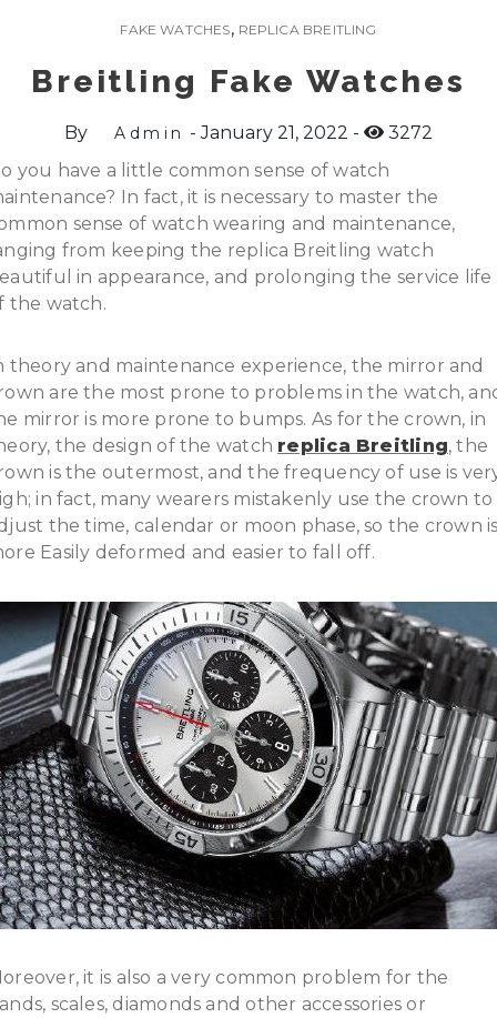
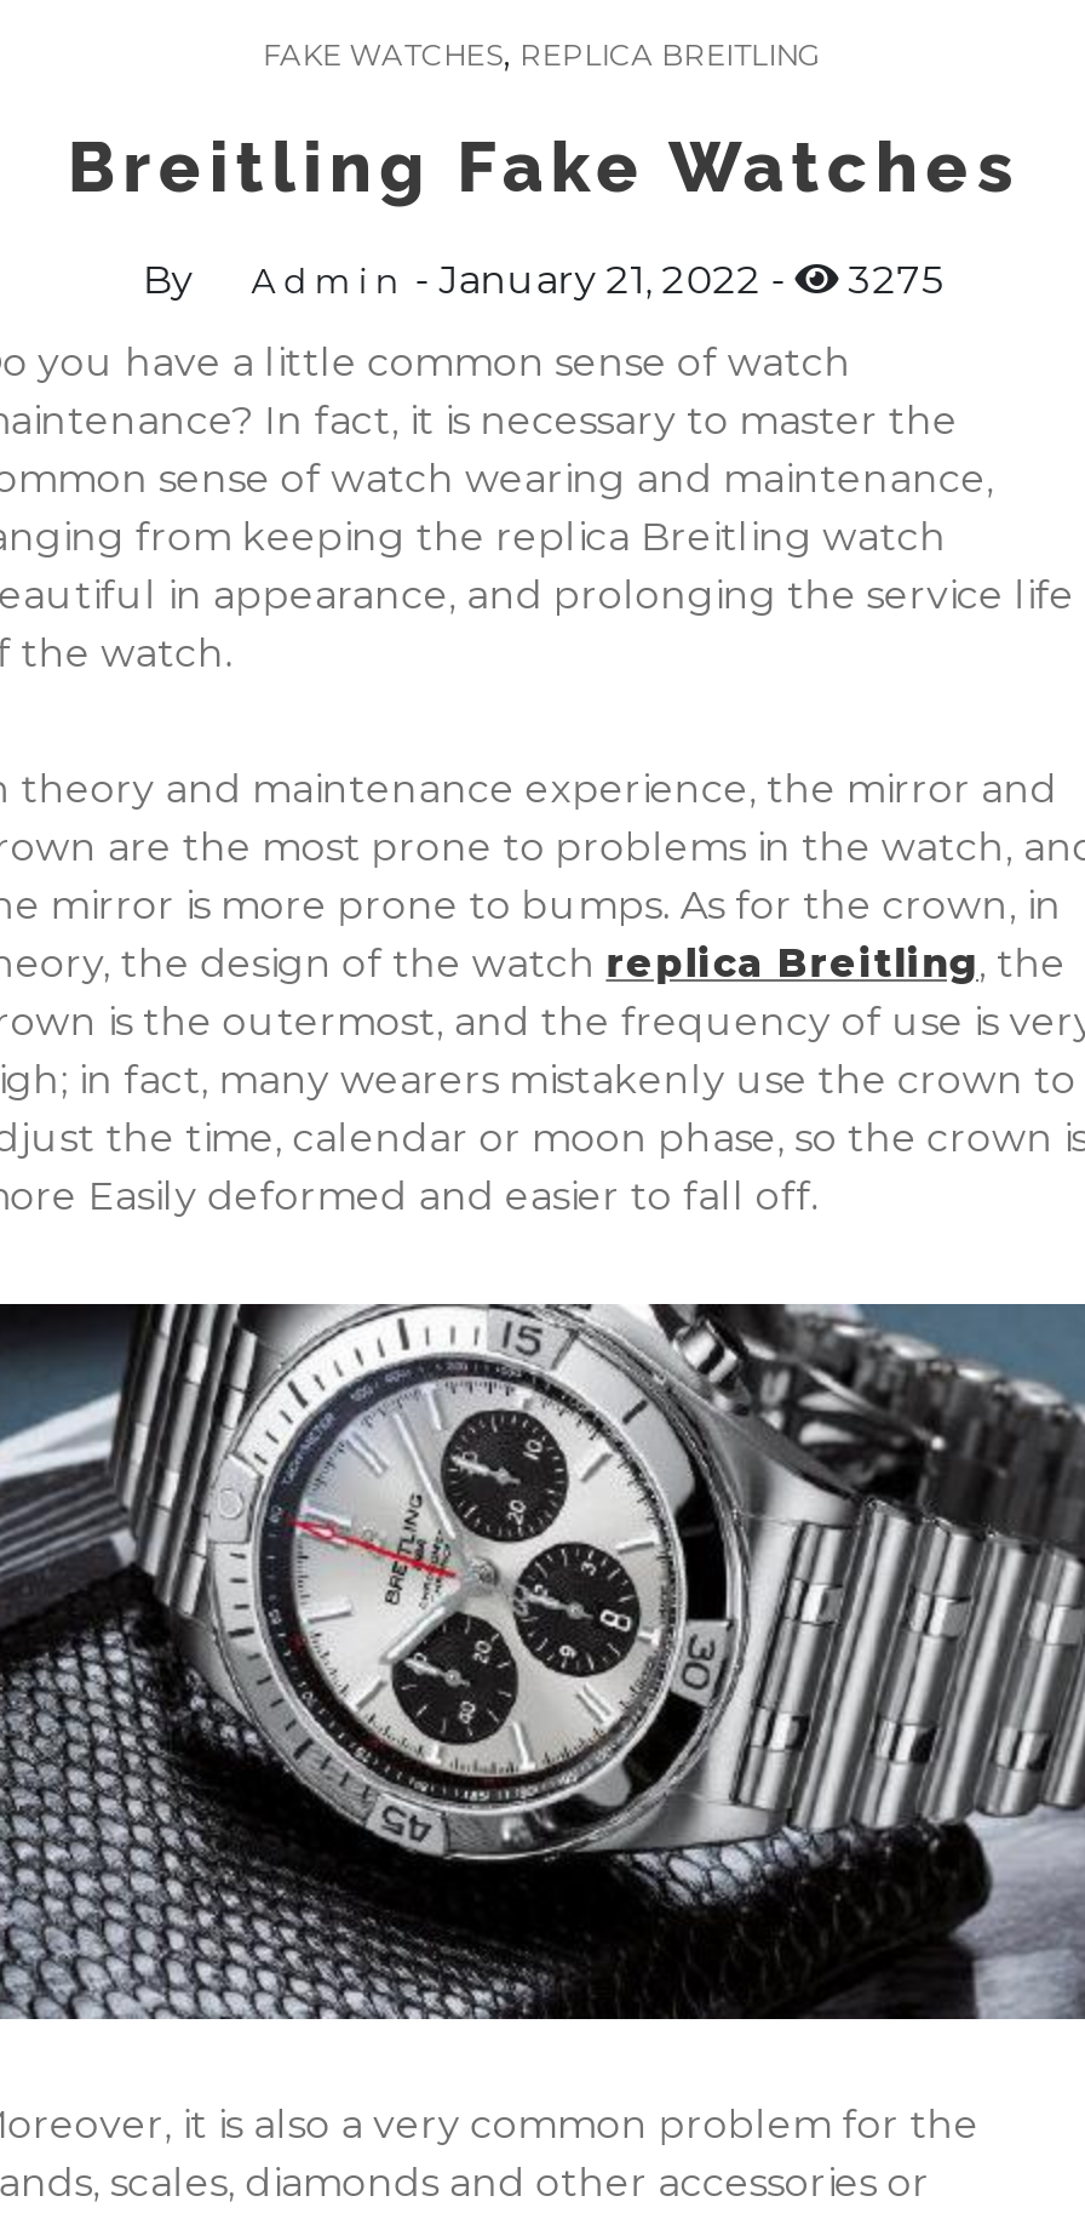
- By Admin January 21, 2022 3272
+ By Admin January 21, 2022 3275
